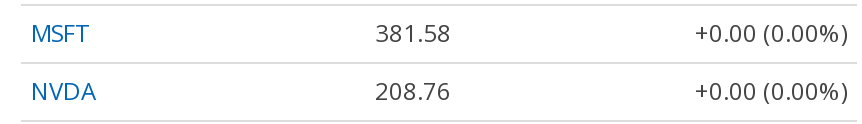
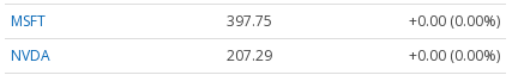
- 381.58
+ 397.75

- 208.76
+ 207.29
